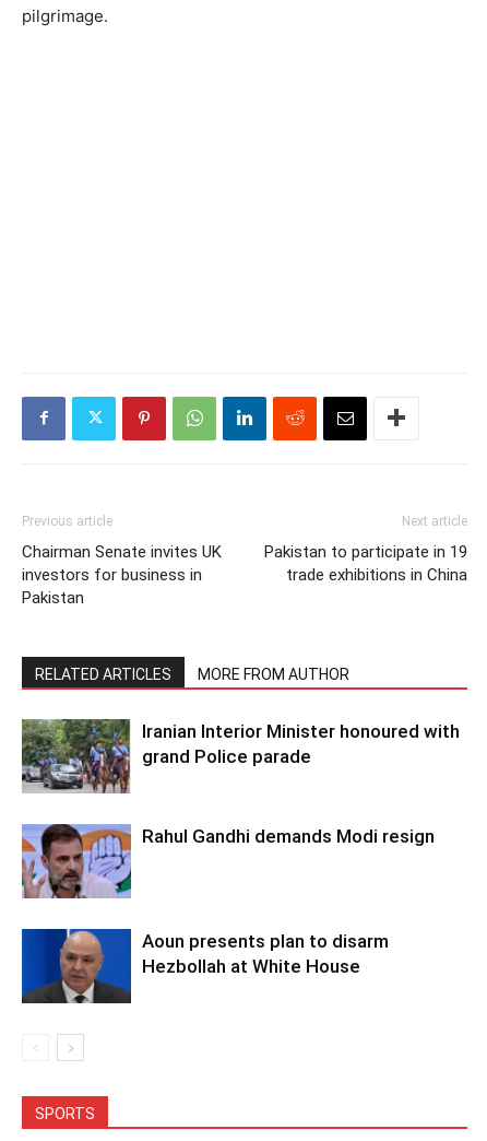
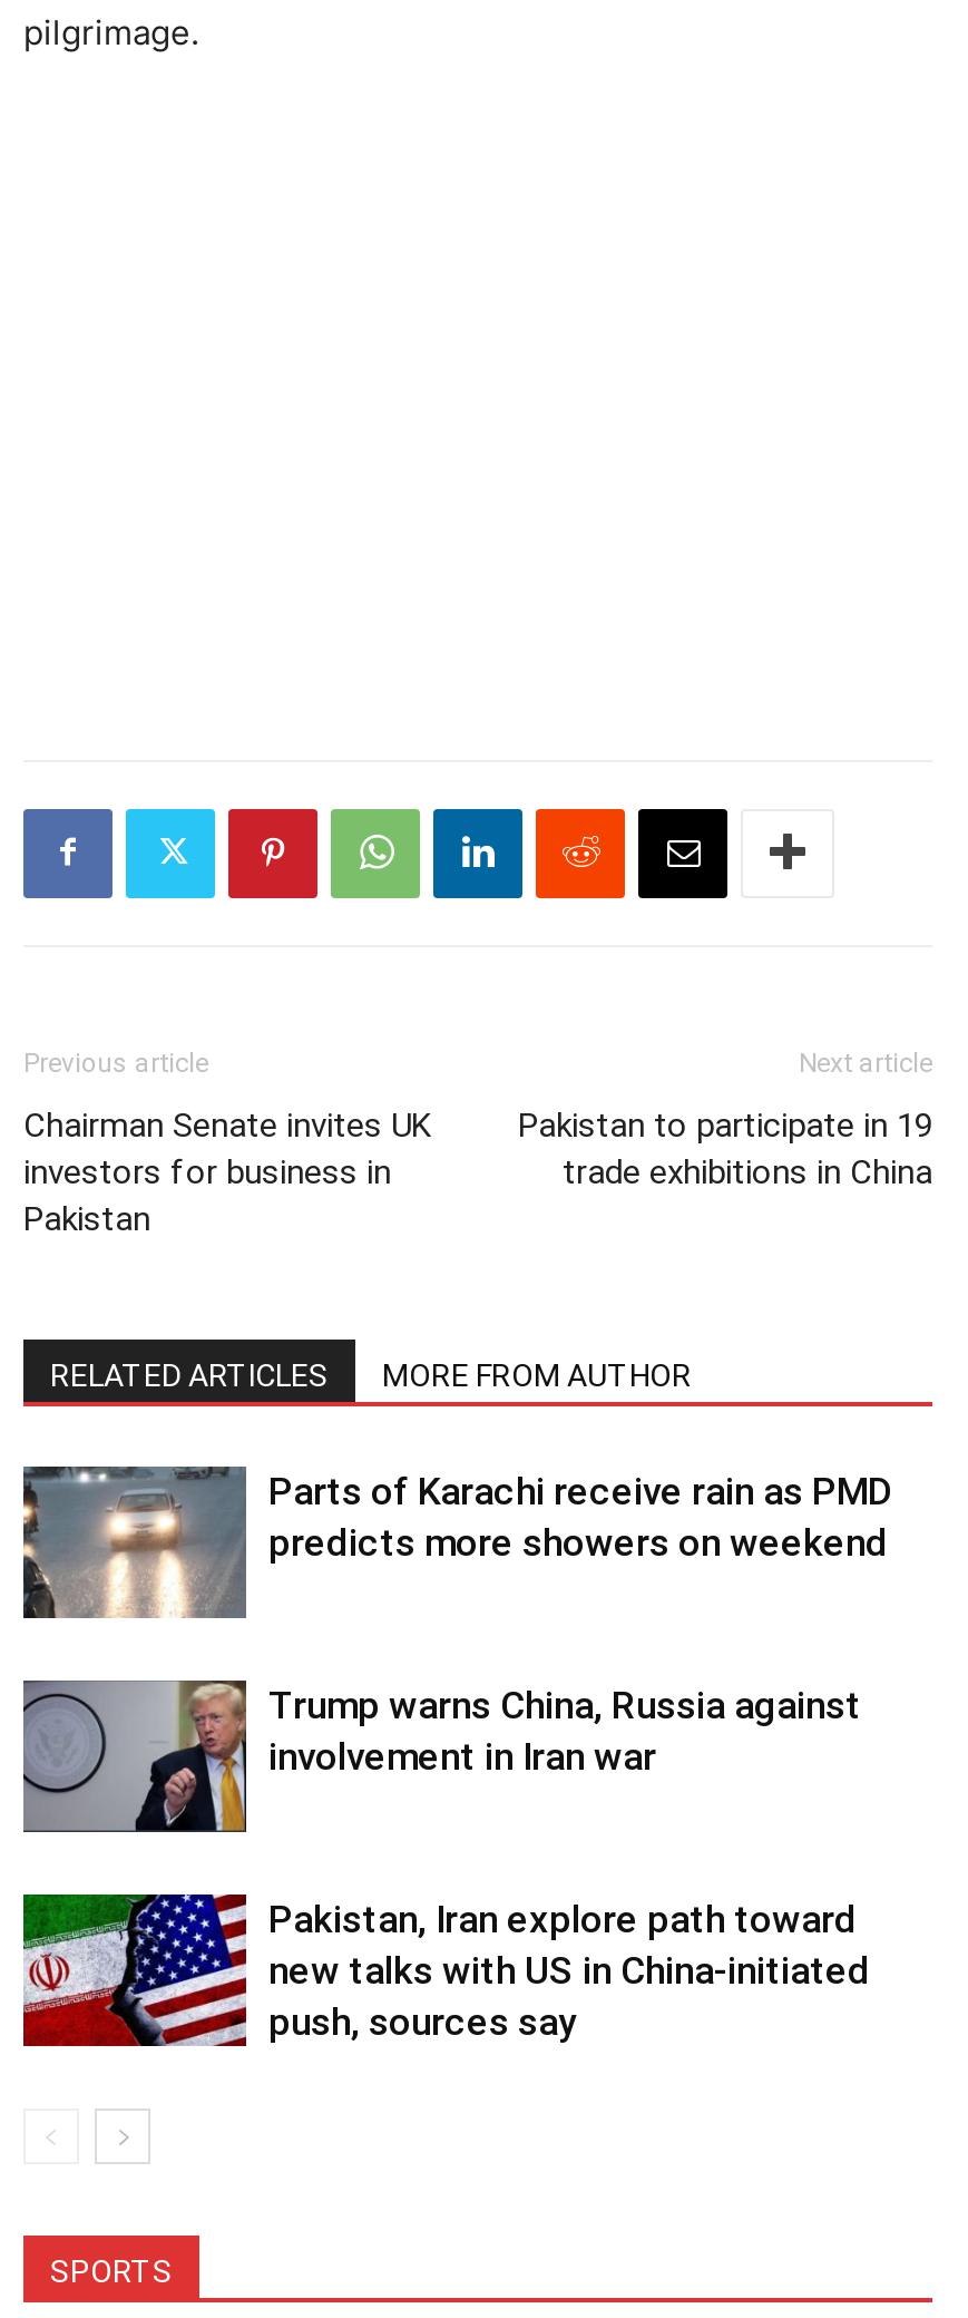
- [image]
- Iranian Interior Minister honoured with
- grand Police parade
+ [image]
+ Parts of Karachi receive rain as PMD
+ predicts more showers on weekend

- [image]
- Rahul Gandhi demands Modi resign
+ [image]
+ Trump warns China, Russia against
+ involvement in Iran war

- [image]
- Aoun presents plan to disarm
- Hezbollah at White House
+ [image]
+ Pakistan, Iran explore path toward
+ new talks with US in China-initiated
+ push, sources say
